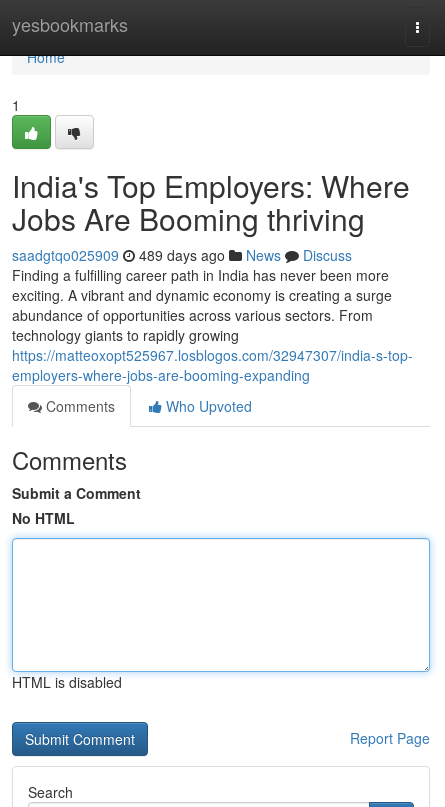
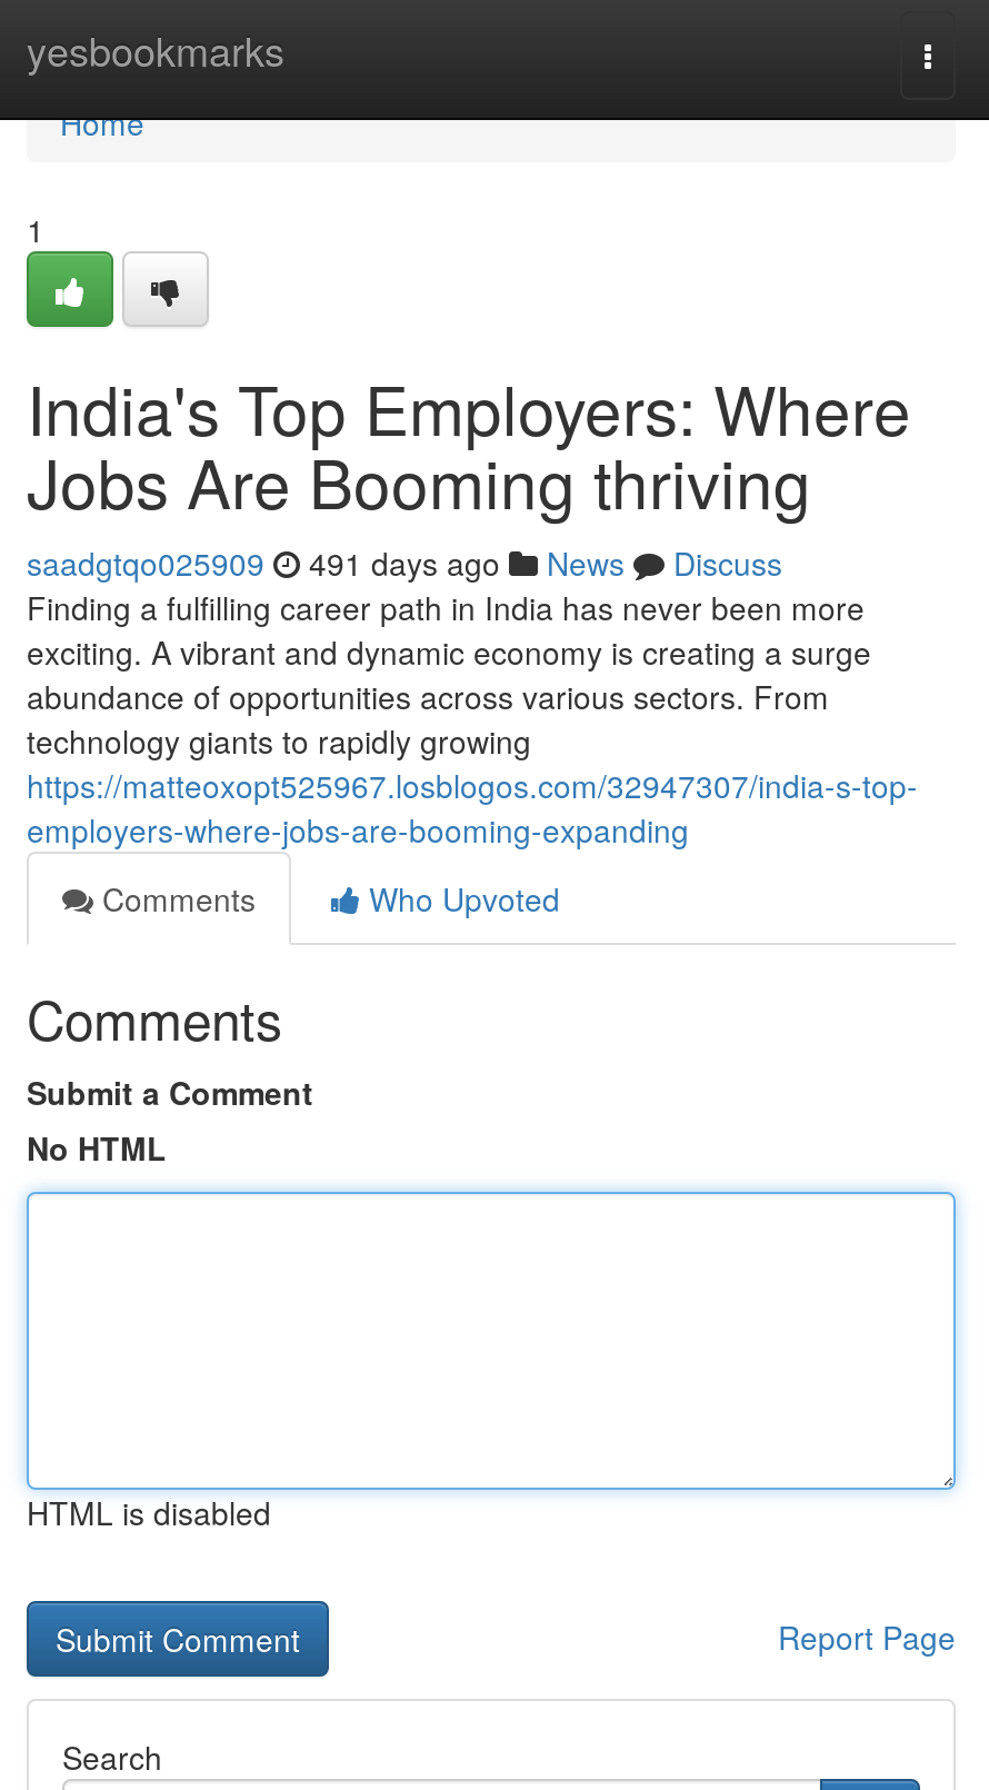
- saadgtqo025909 489 days ago News Discuss
+ saadgtqo025909 491 days ago News Discuss
